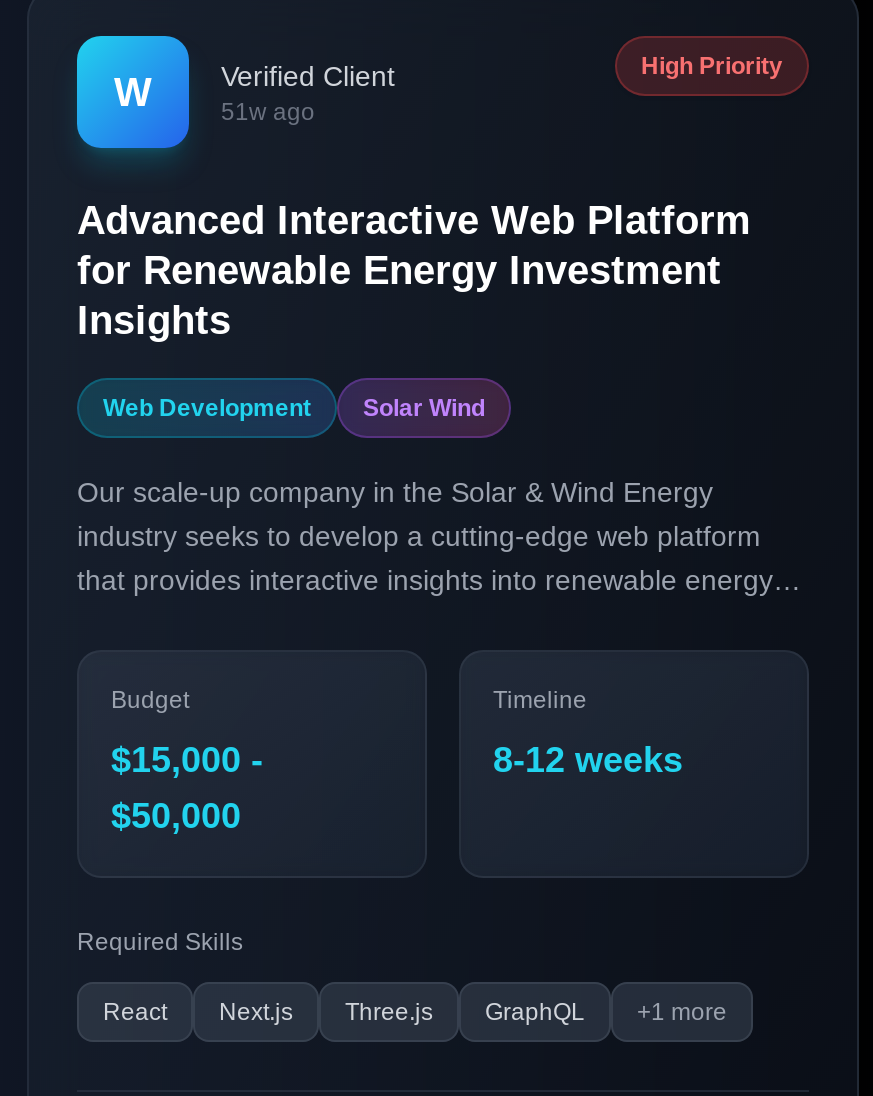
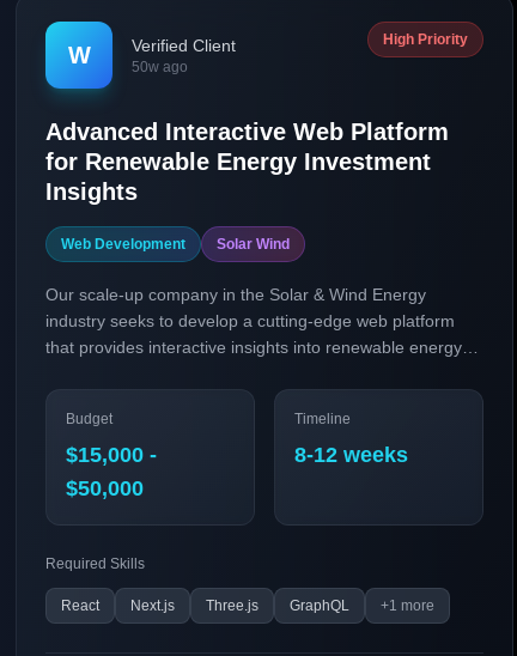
- 51w ago
+ 50w ago
